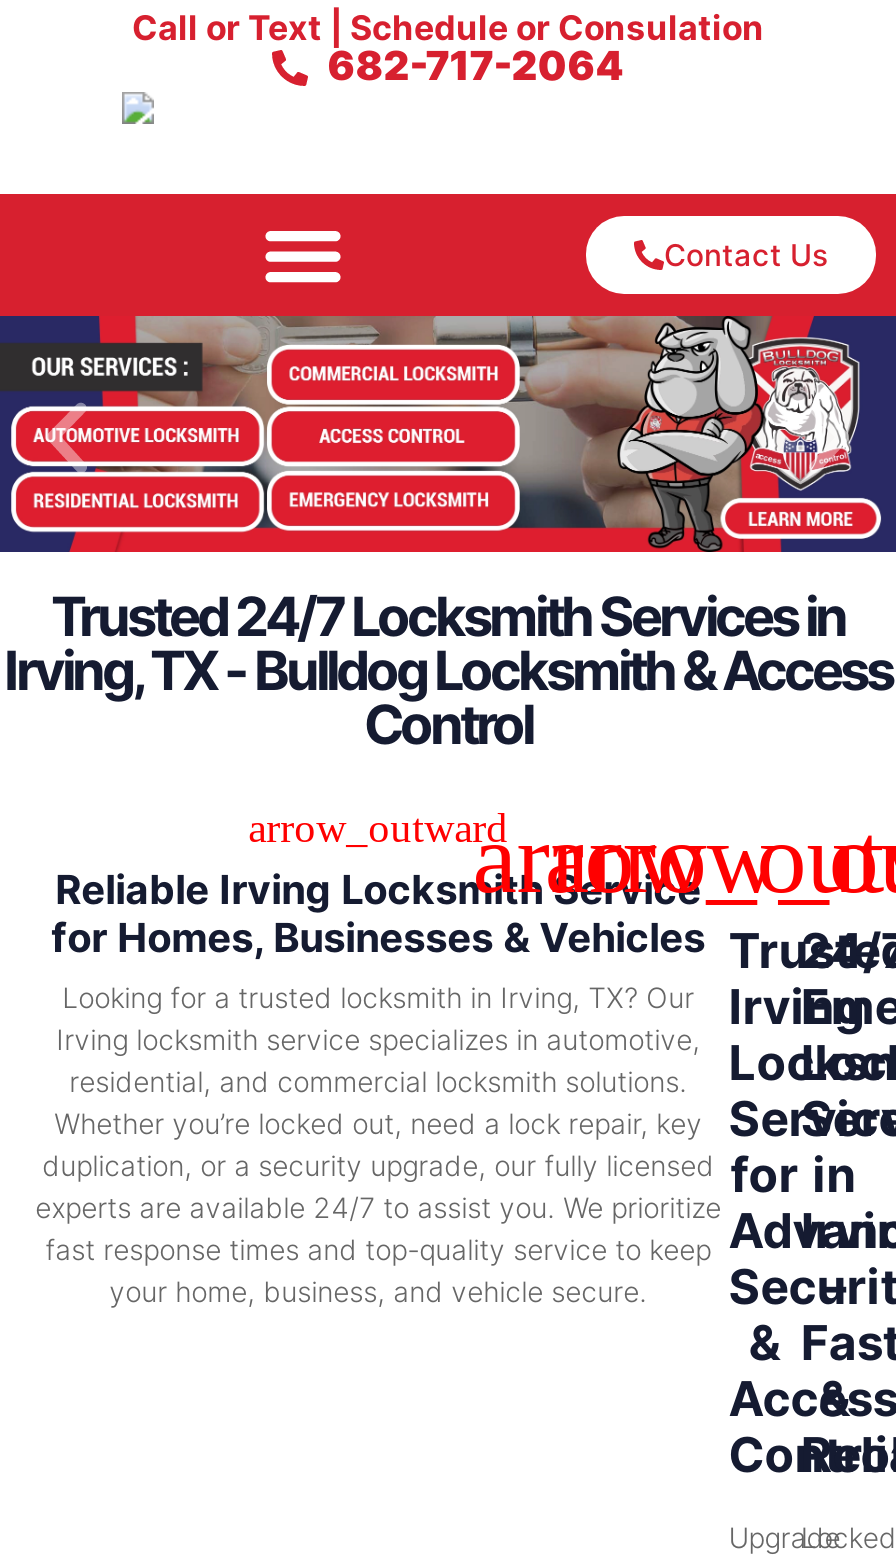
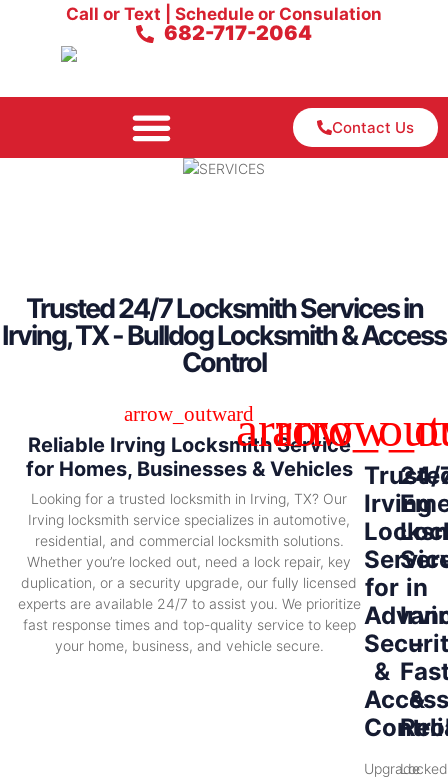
- [image]
